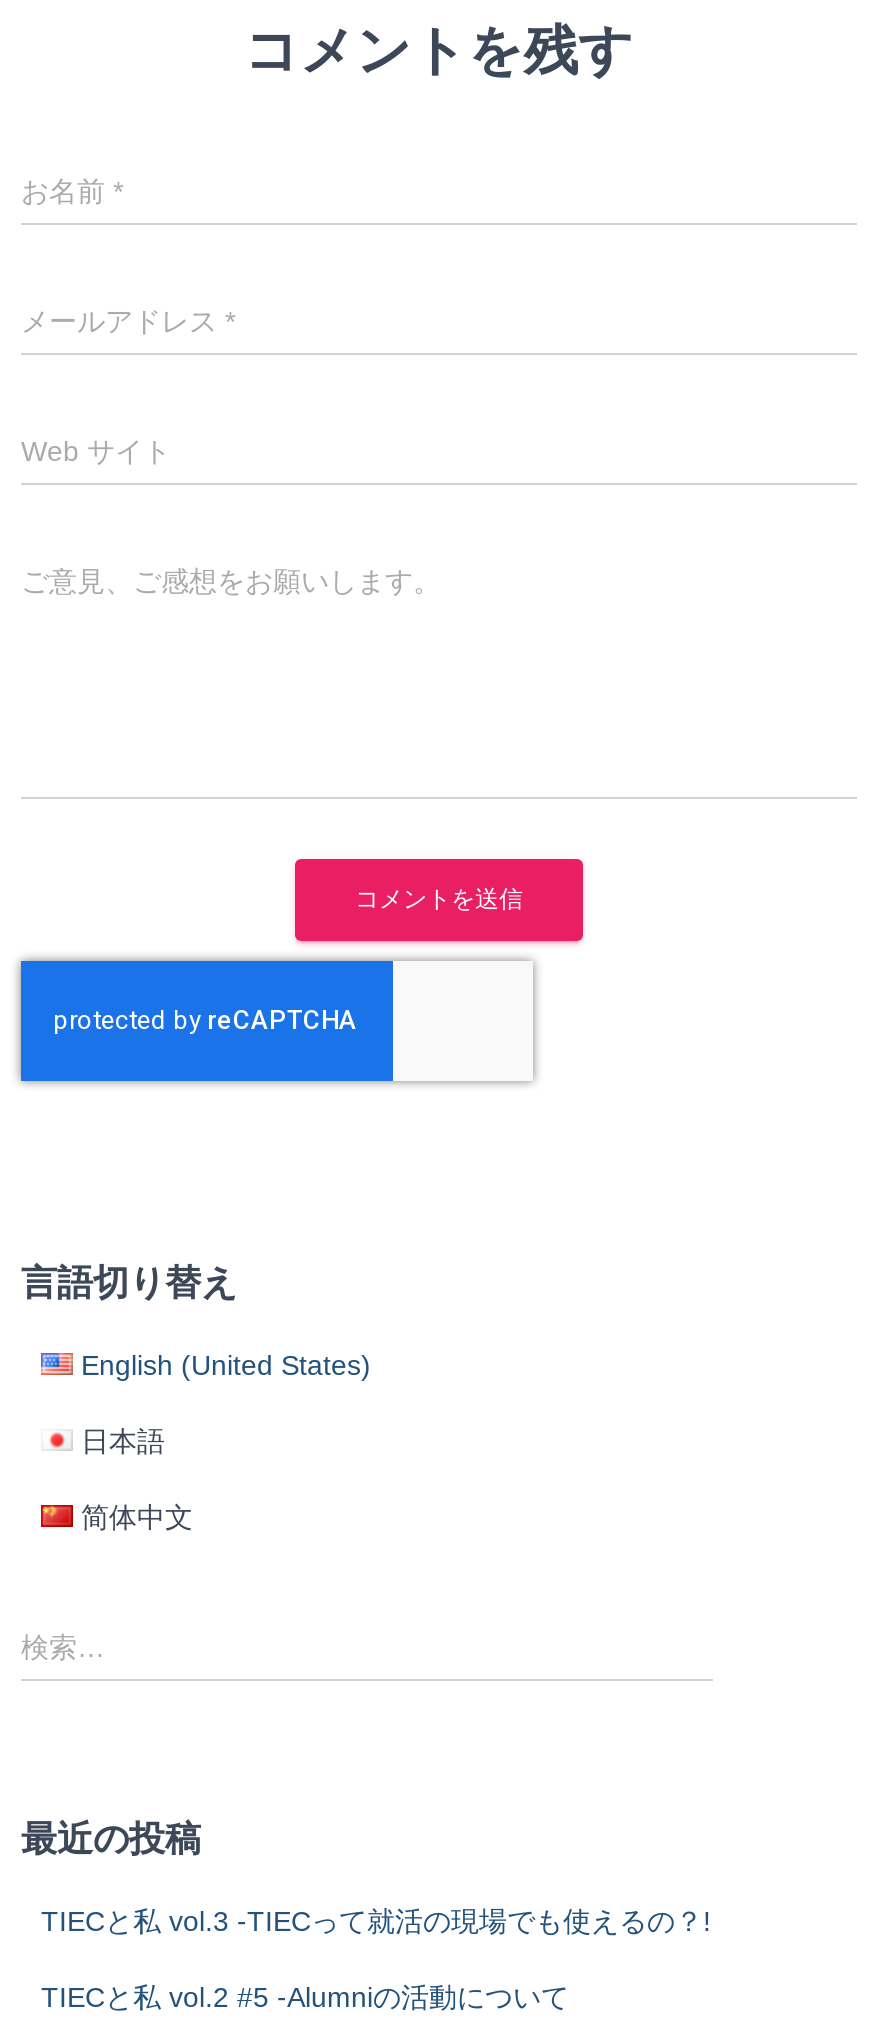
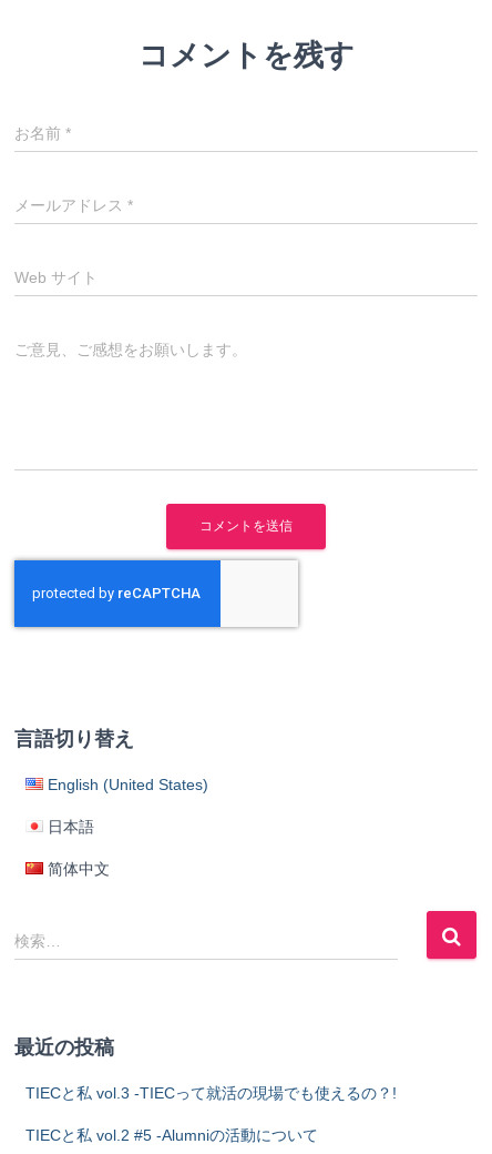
+ [image]
